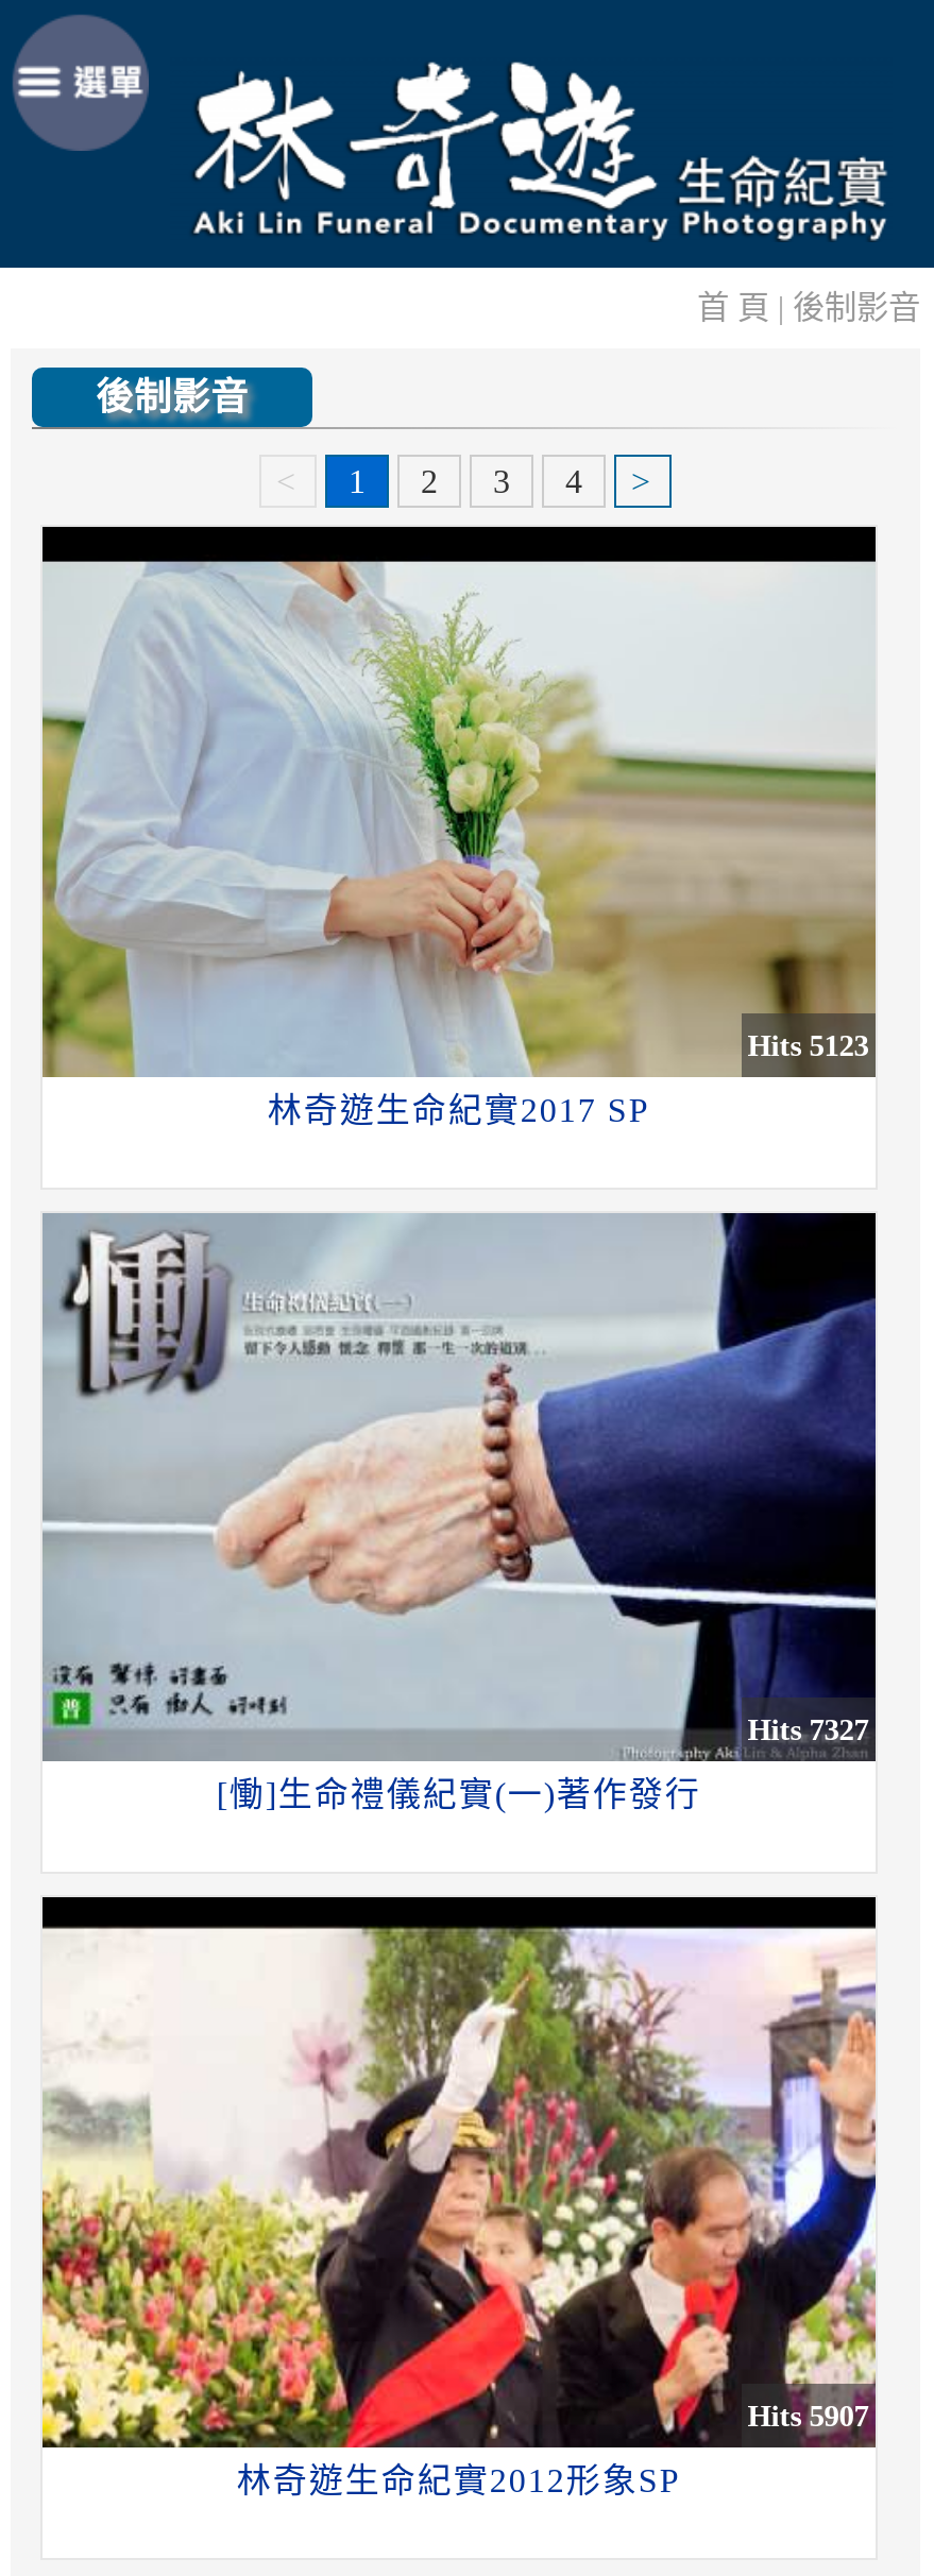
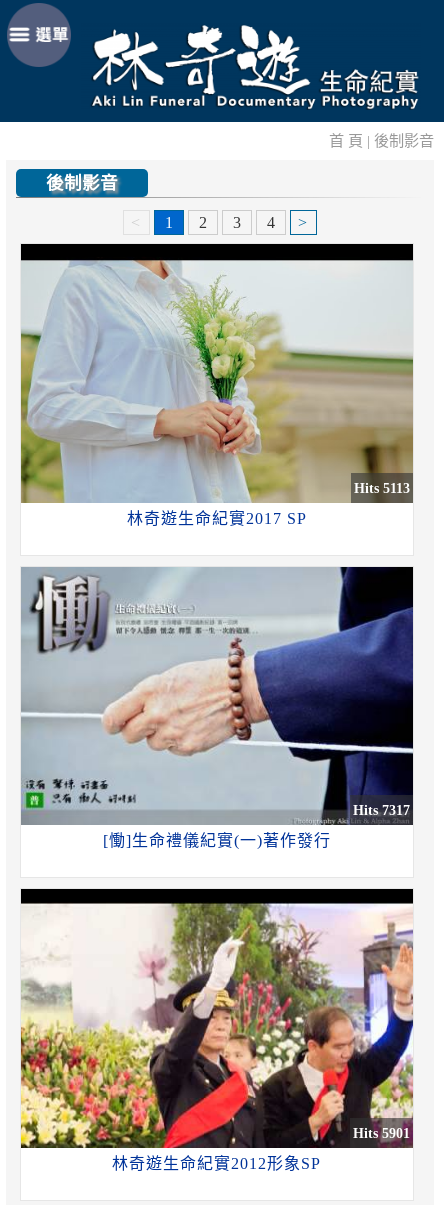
- Hits 5123
+ Hits 5113

- Hits 7327
+ Hits 7317

- Hits 5907
+ Hits 5901
